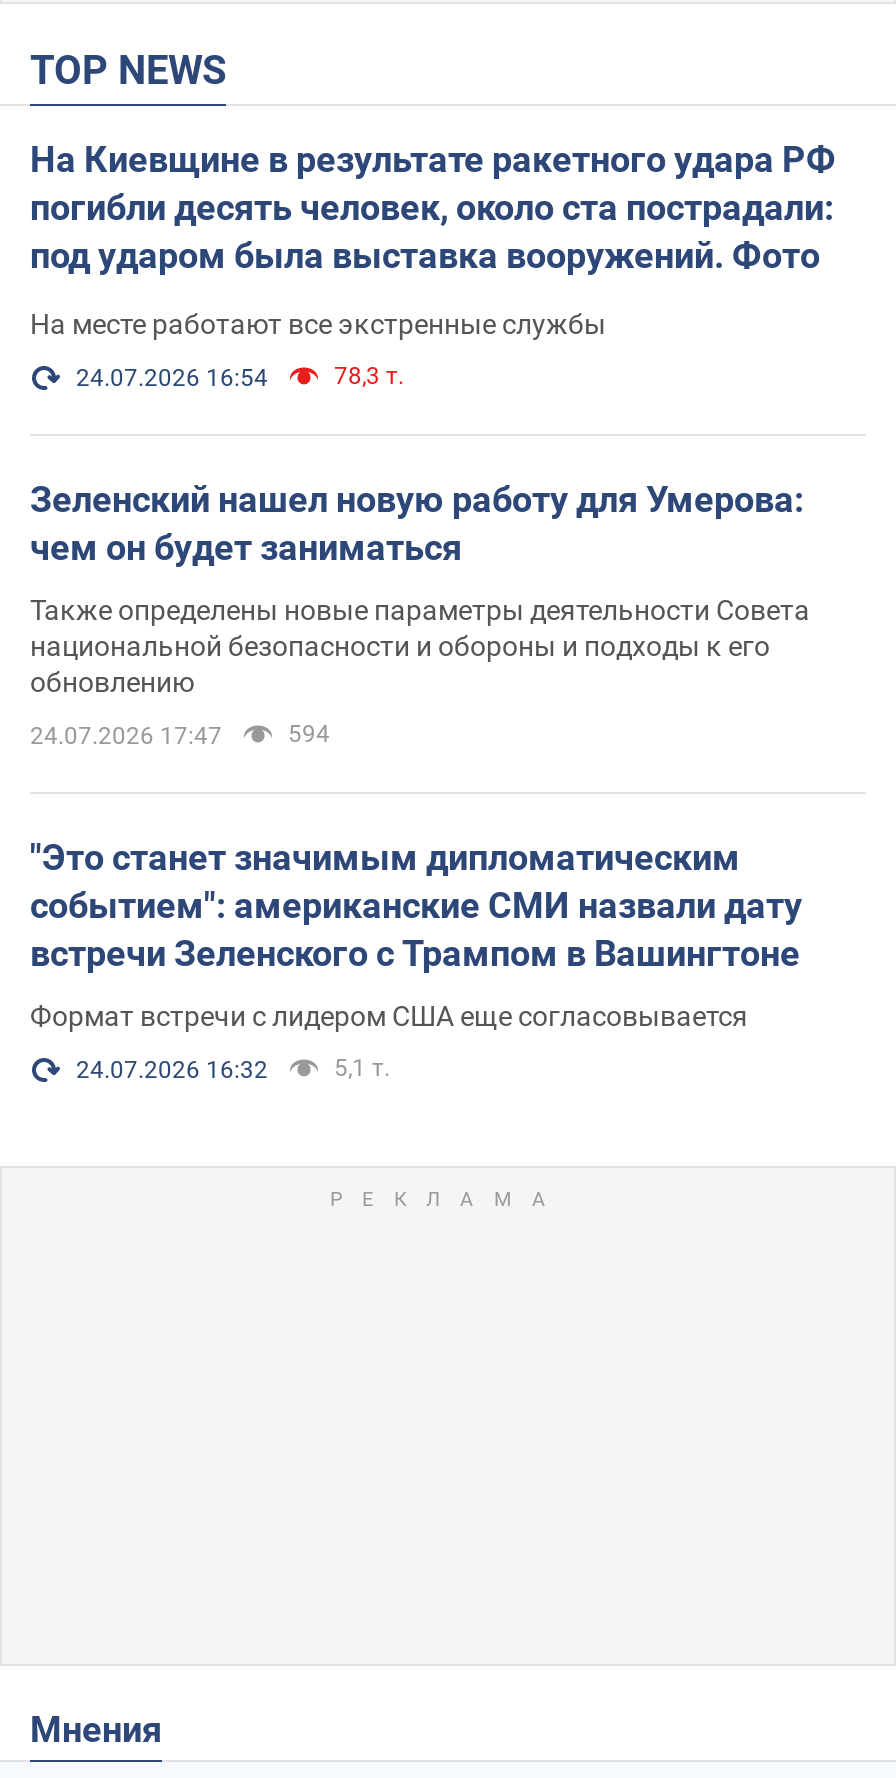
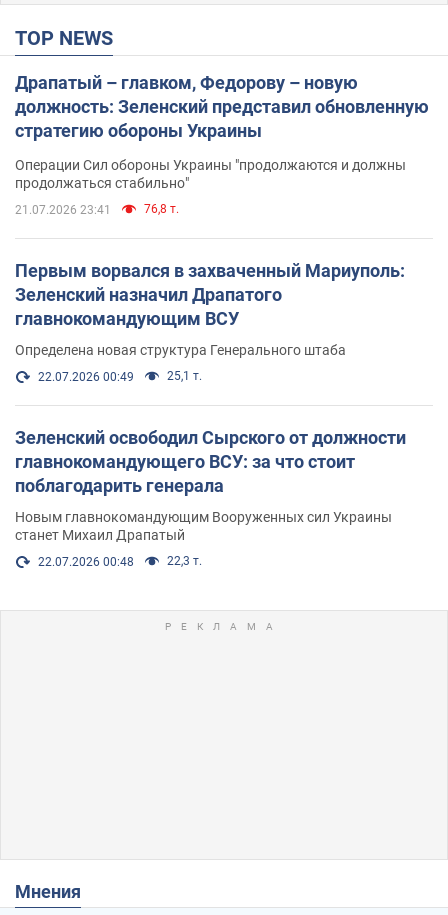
- На Киевщине в результате ракетного удара РФ
- погибли десять человек, около ста пострадали:
- под ударом была выставка вооружений. Фото
+ Драпатый – главком, Федорову – новую
+ должность: Зеленский представил обновленную
+ стратегию обороны Украины

- На месте работают все экстренные службы
+ Операции Сил обороны Украины "продолжаются и должны
+ продолжаться стабильно"

- 24.07.2026 16:54
- 78,3 т.
+ 21.07.2026 23:41
+ 76,8 т.

- Зеленский нашел новую работу для Умерова:
- чем он будет заниматься
+ Первым ворвался в захваченный Мариуполь:
+ Зеленский назначил Драпатого
+ главнокомандующим ВСУ

- Также определены новые параметры деятельности Совета
- национальной безопасности и обороны и подходы к его
- обновлению
+ Определена новая структура Генерального штаба

- 24.07.2026 17:47
- 594
+ 22.07.2026 00:49
+ 25,1 т.

- "Это станет значимым дипломатическим
- событием": американские СМИ назвали дату
- встречи Зеленского с Трампом в Вашингтоне
+ Зеленский освободил Сырского от должности
+ главнокомандующего ВСУ: за что стоит
+ поблагодарить генерала

- Формат встречи с лидером США еще согласовывается
+ Новым главнокомандующим Вооруженных сил Украины
+ станет Михаил Драпатый

- 24.07.2026 16:32
- 5,1 т.
+ 22.07.2026 00:48
+ 22,3 т.
